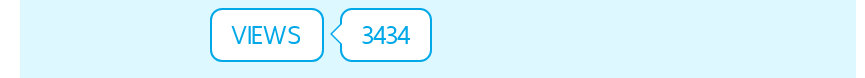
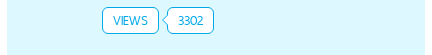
- VIEWS 3434
+ VIEWS 3302
